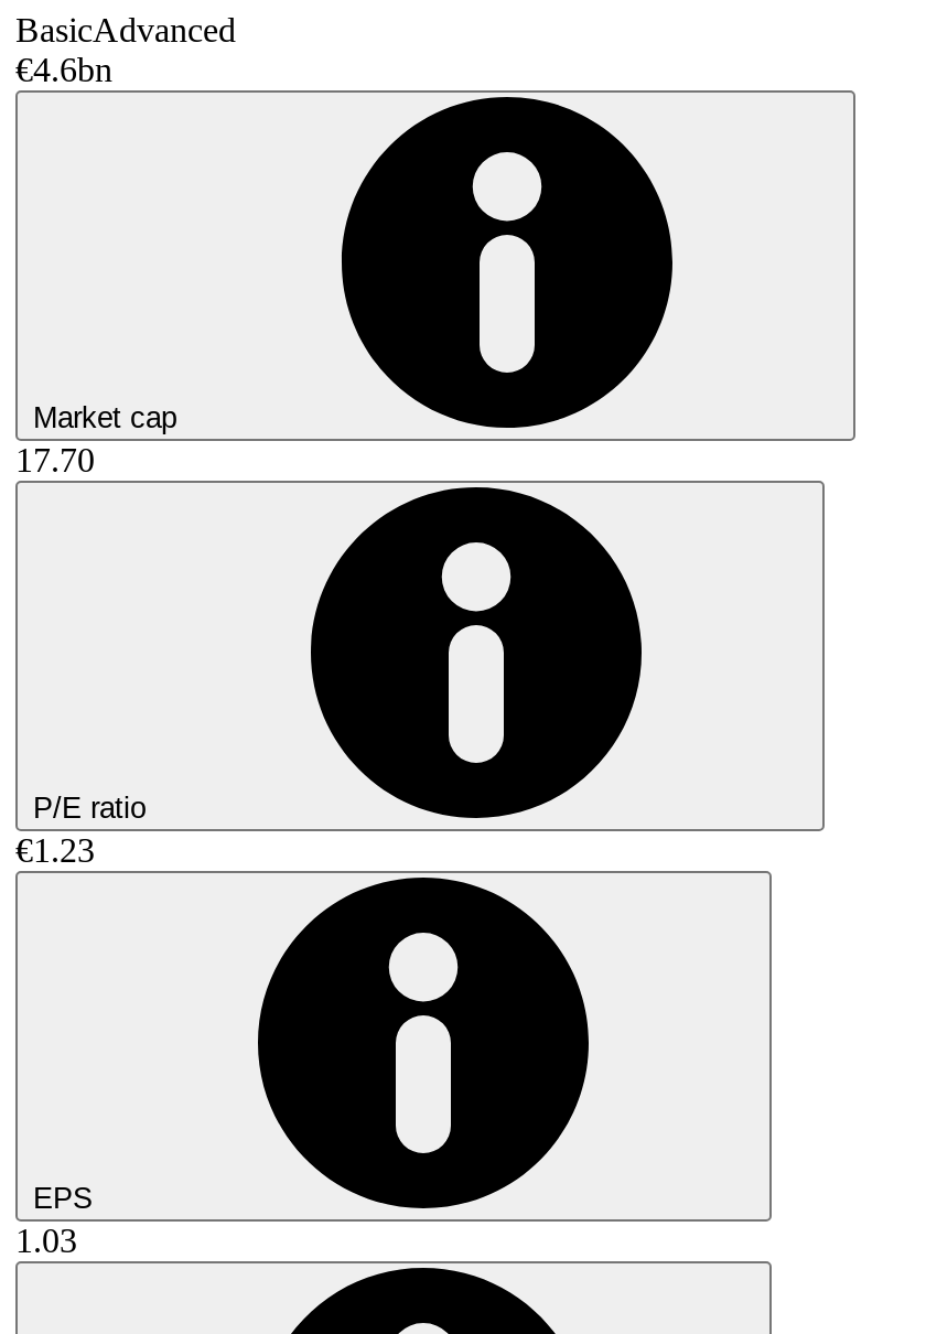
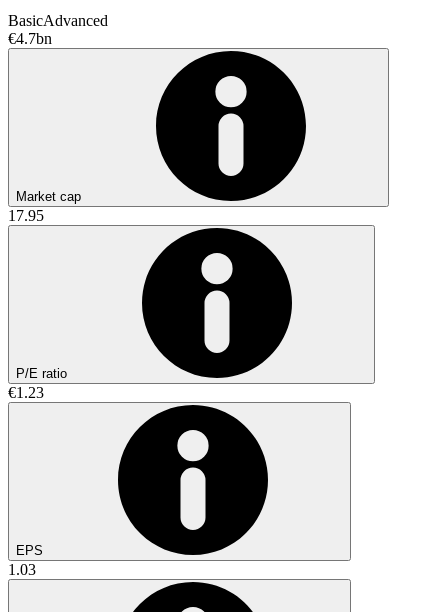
- €4.6bn
+ €4.7bn

- 17.70
+ 17.95
